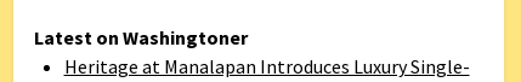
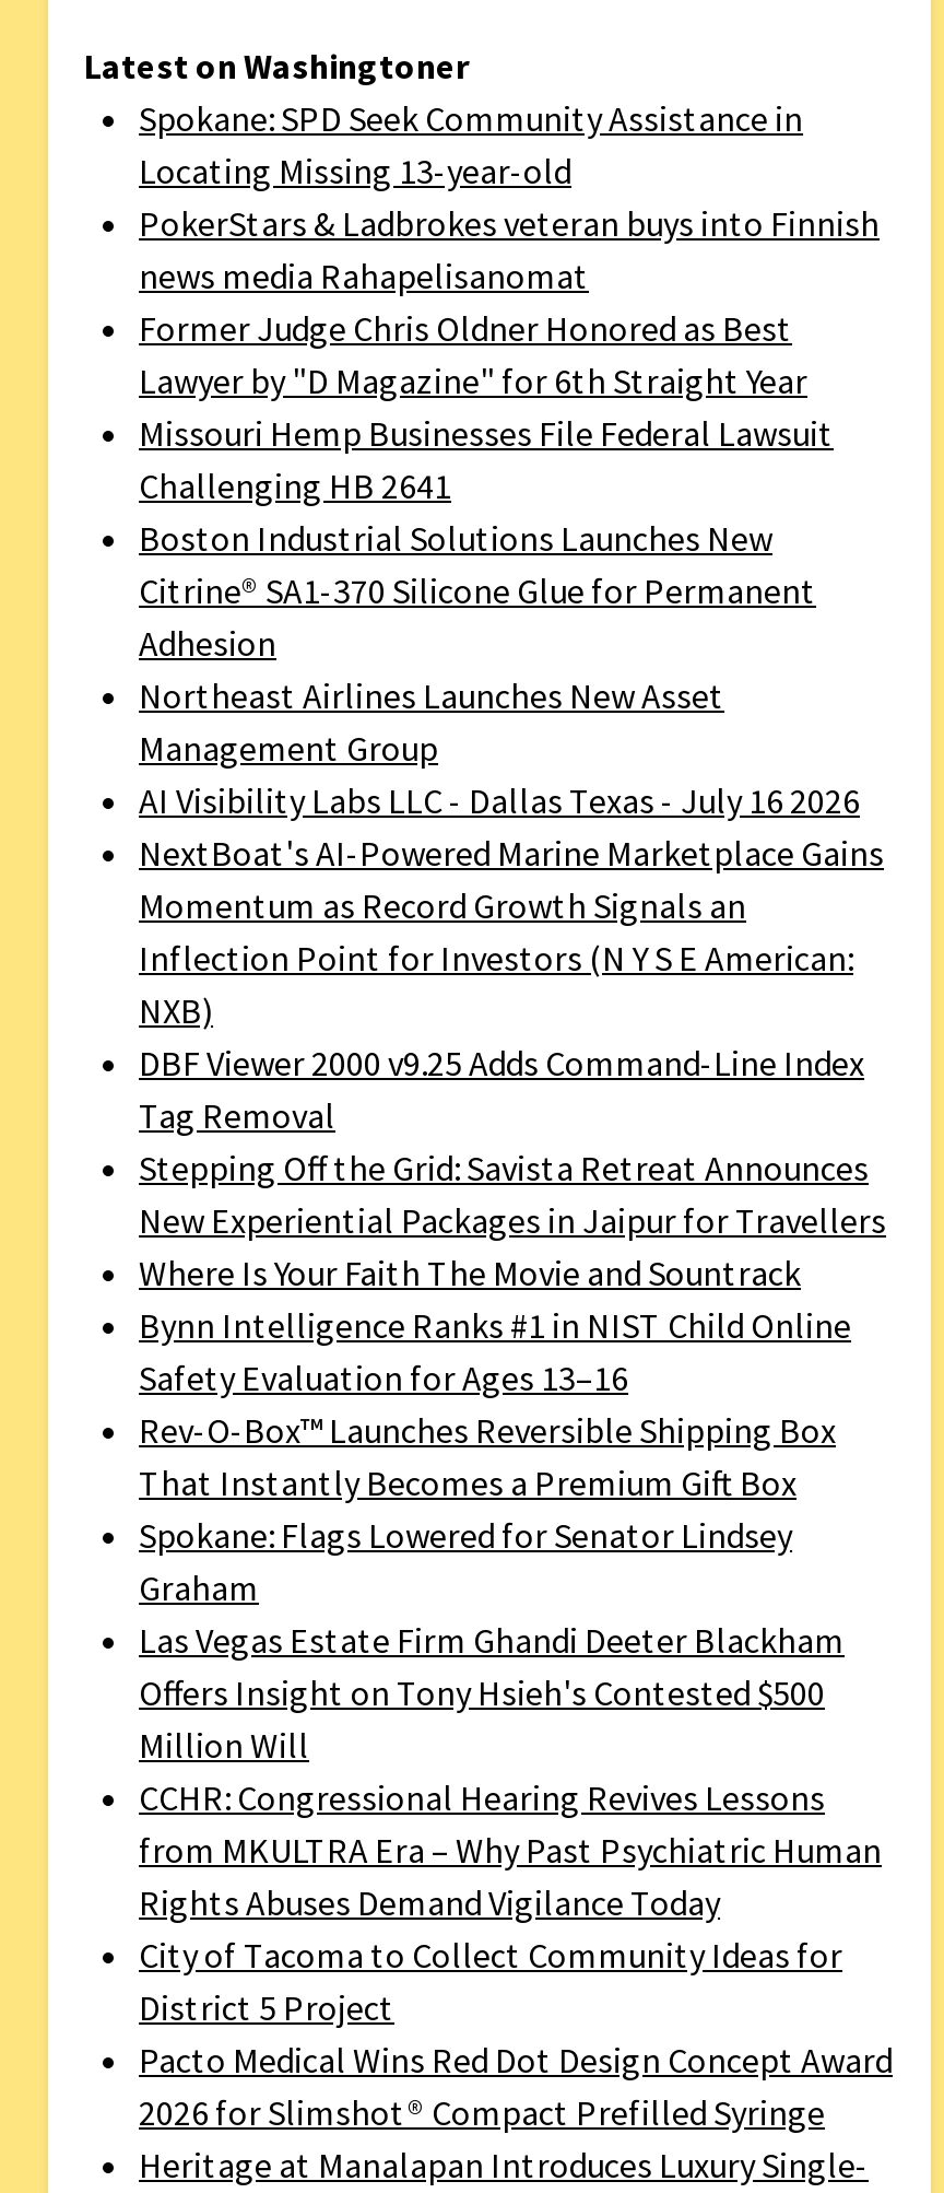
+ Spokane: SPD Seek Community Assistance in
+ Locating Missing 13-year-old
+ PokerStars & Ladbrokes veteran buys into Finnish
+ news media Rahapelisanomat
+ Former Judge Chris Oldner Honored as Best
+ Lawyer by "D Magazine" for 6th Straight Year
+ Missouri Hemp Businesses File Federal Lawsuit
+ Challenging HB 2641
+ Boston Industrial Solutions Launches New
+ Citrine® SA1-370 Silicone Glue for Permanent
+ Adhesion
+ Northeast Airlines Launches New Asset
+ Management Group
+ AI Visibility Labs LLC - Dallas Texas - July 16 2026
+ NextBoat's AI-Powered Marine Marketplace Gains
+ Momentum as Record Growth Signals an
+ Inflection Point for Investors (N Y S E American:
+ NXB)
+ DBF Viewer 2000 v9.25 Adds Command-Line Index
+ Tag Removal
+ Stepping Off the Grid: Savista Retreat Announces
+ New Experiential Packages in Jaipur for Travellers
+ Where Is Your Faith The Movie and Sountrack
+ Bynn Intelligence Ranks #1 in NIST Child Online
+ Safety Evaluation for Ages 13–16
+ Rev-O-Box™ Launches Reversible Shipping Box
+ That Instantly Becomes a Premium Gift Box
+ Spokane: Flags Lowered for Senator Lindsey
+ Graham
+ Las Vegas Estate Firm Ghandi Deeter Blackham
+ Offers Insight on Tony Hsieh's Contested $500
+ Million Will
+ CCHR: Congressional Hearing Revives Lessons
+ from MKULTRA Era – Why Past Psychiatric Human
+ Rights Abuses Demand Vigilance Today
+ City of Tacoma to Collect Community Ideas for
+ District 5 Project
+ Pacto Medical Wins Red Dot Design Concept Award
+ 2026 for Slimshot® Compact Prefilled Syringe
